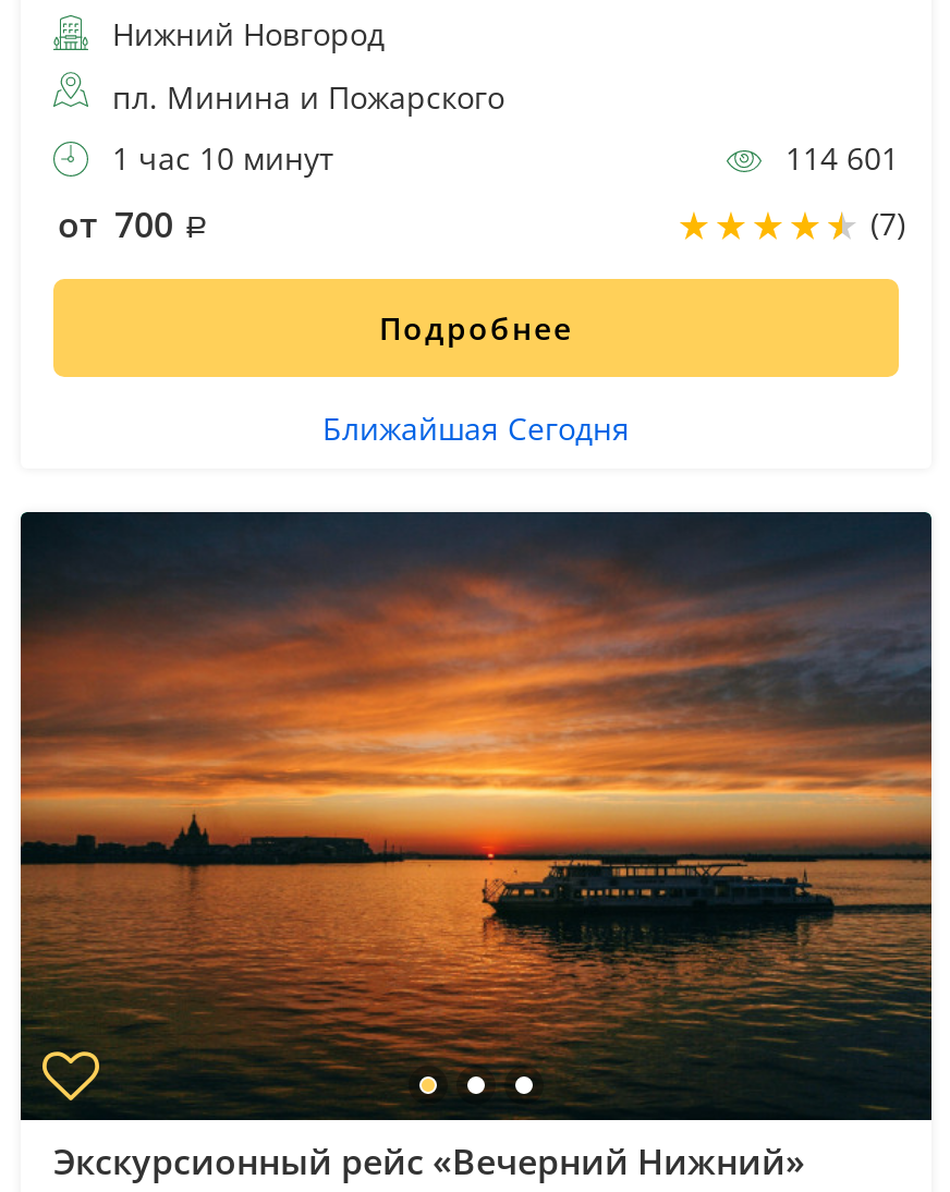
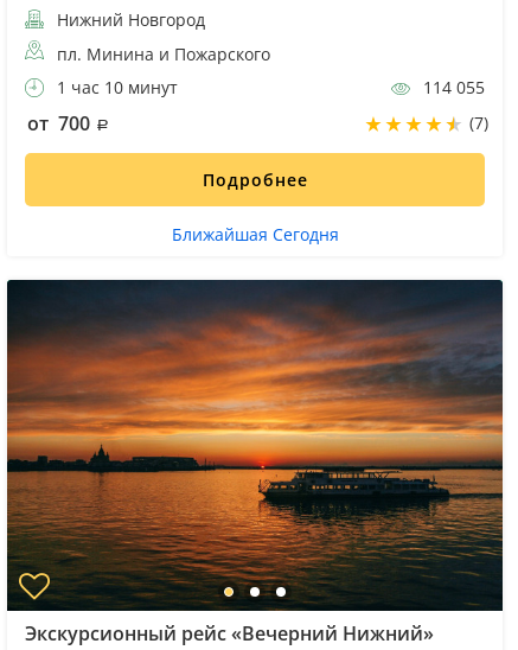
- 114 601
+ 114 055
